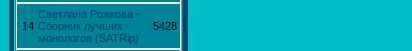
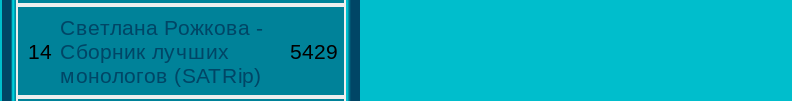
- 5428
+ 5429
